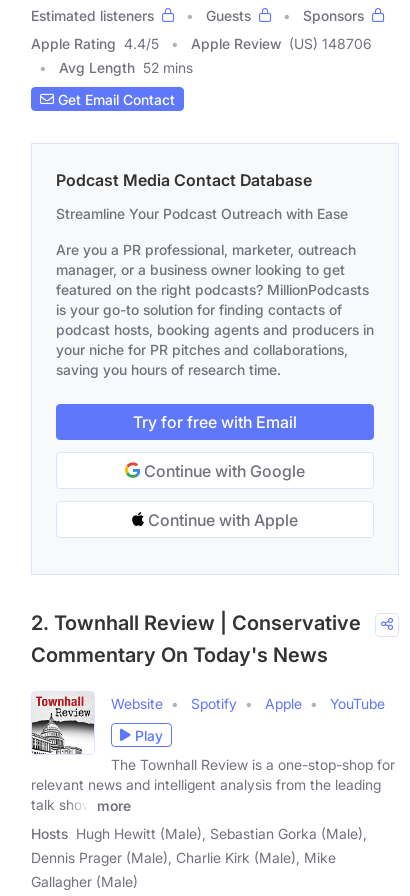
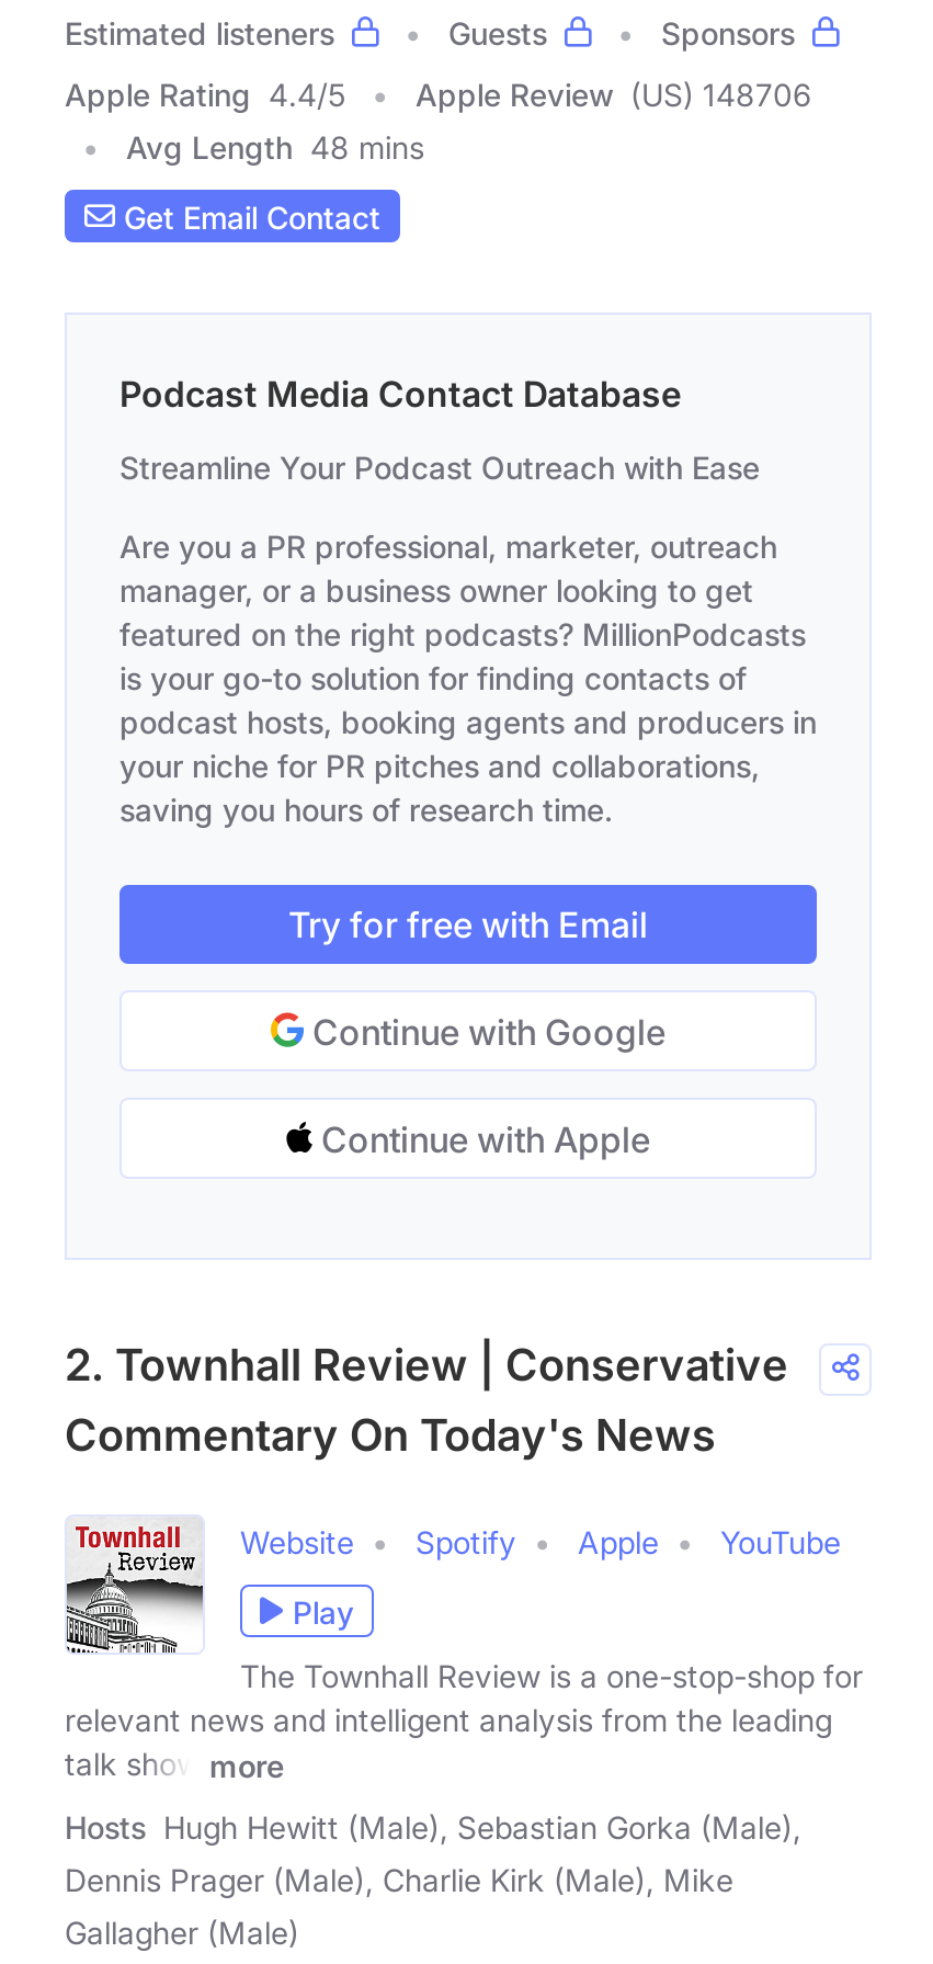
- Avg Length 52 mins
+ Avg Length 48 mins
